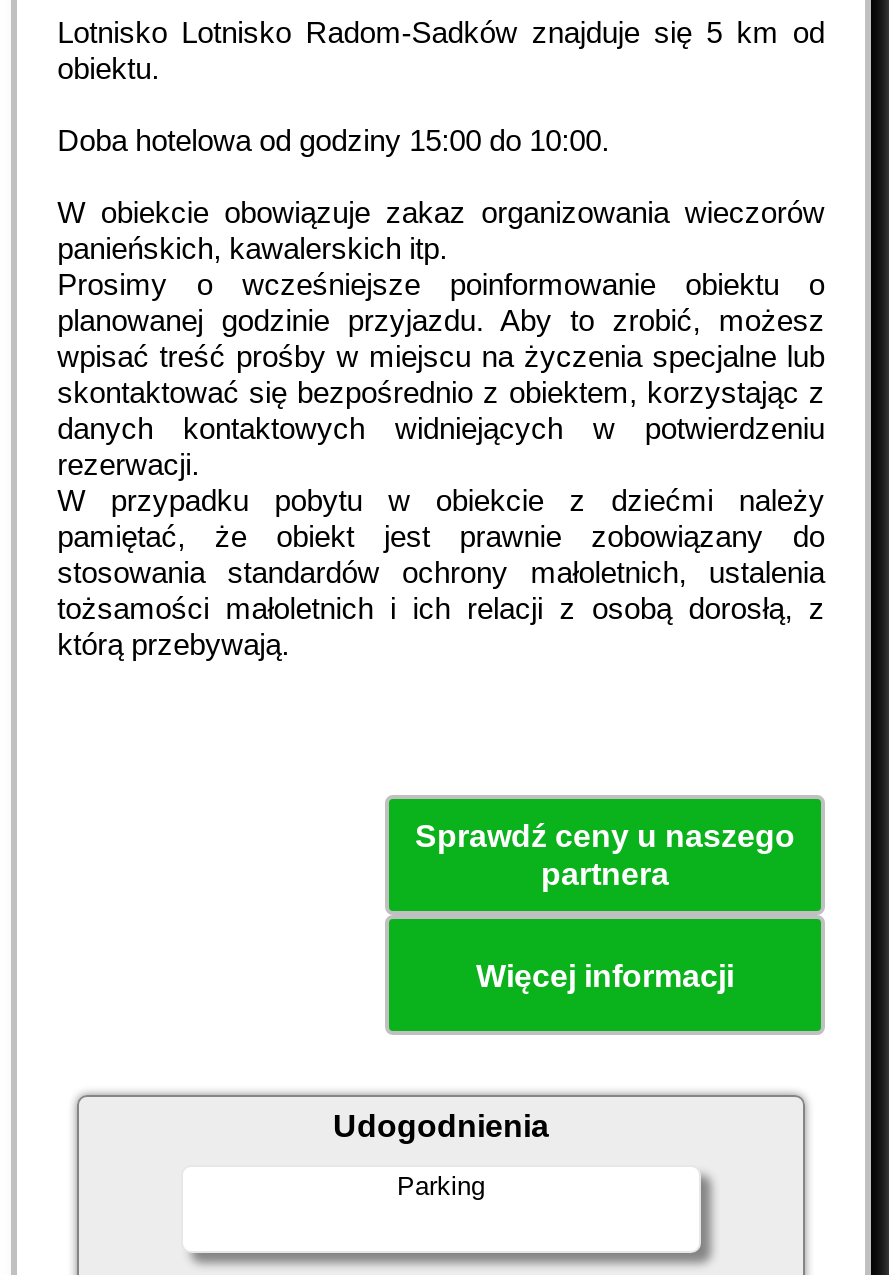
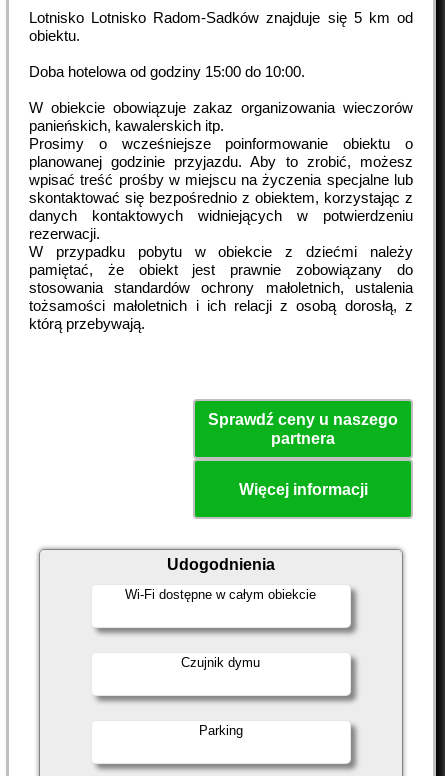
+ Wi-Fi dostępne w całym obiekcie

+ Czujnik dymu
